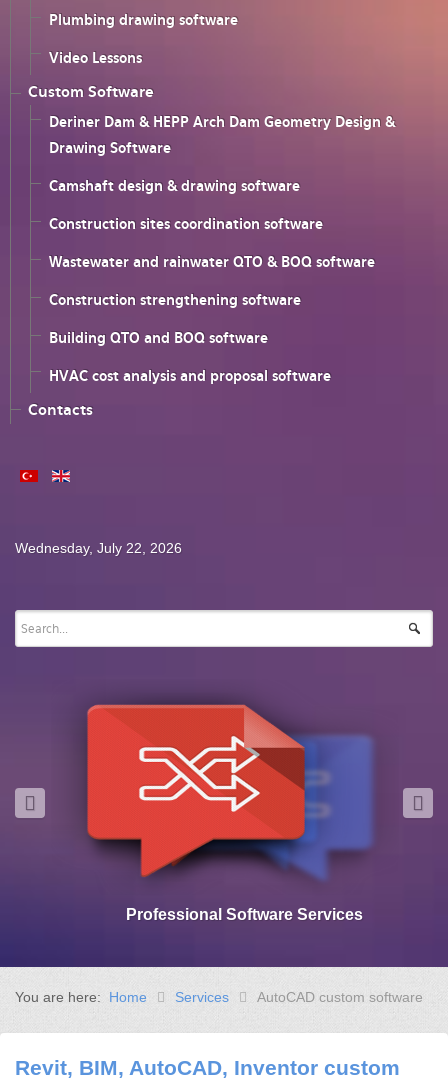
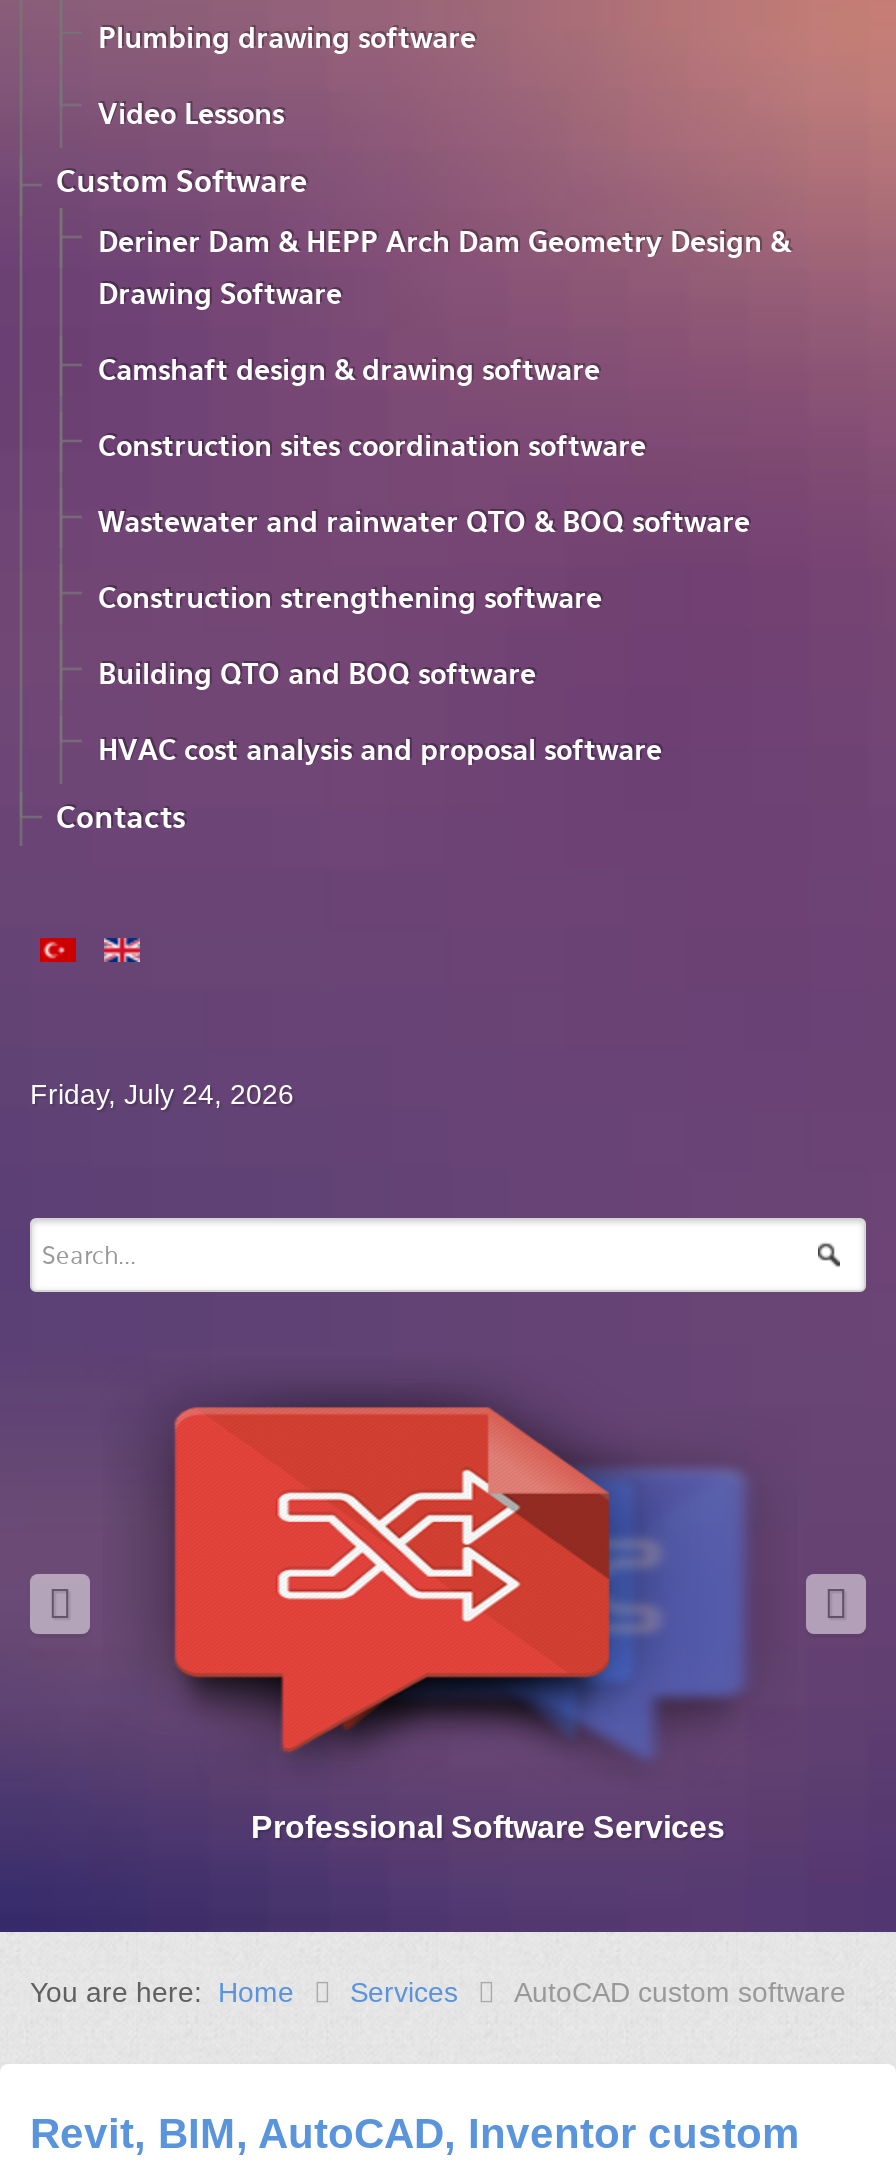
- Wednesday, July 22, 2026
+ Friday, July 24, 2026
